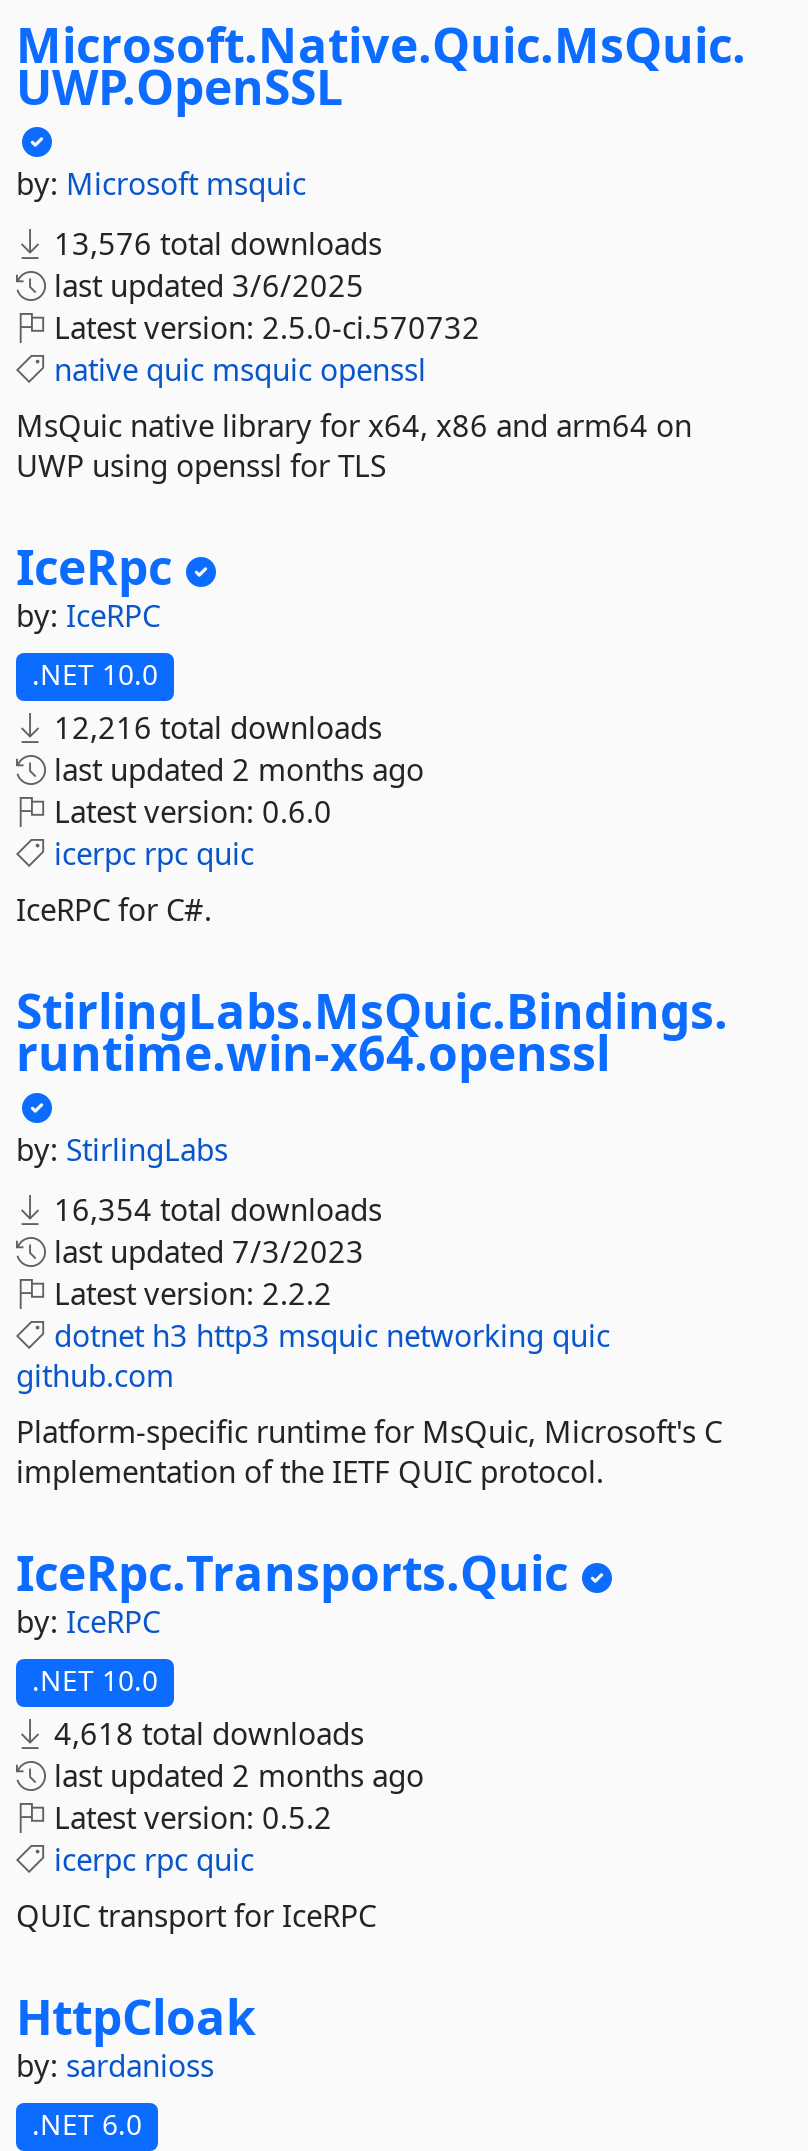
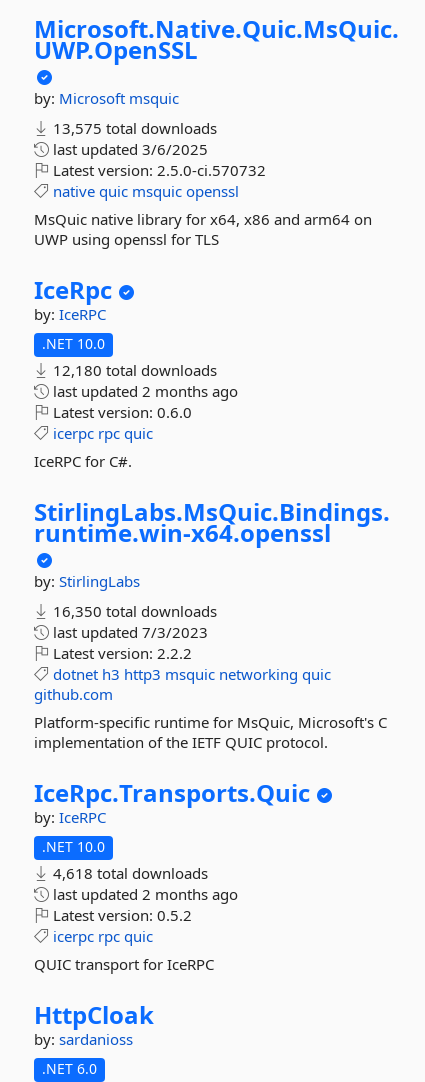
- 13,576 total downloads
+ 13,575 total downloads

- 12,216 total downloads
+ 12,180 total downloads

- 16,354 total downloads
+ 16,350 total downloads
